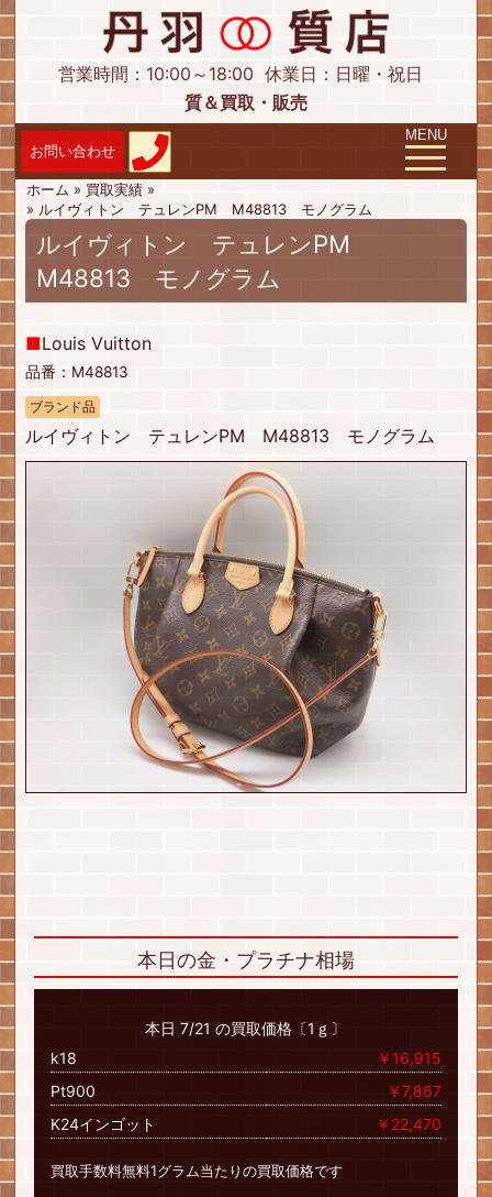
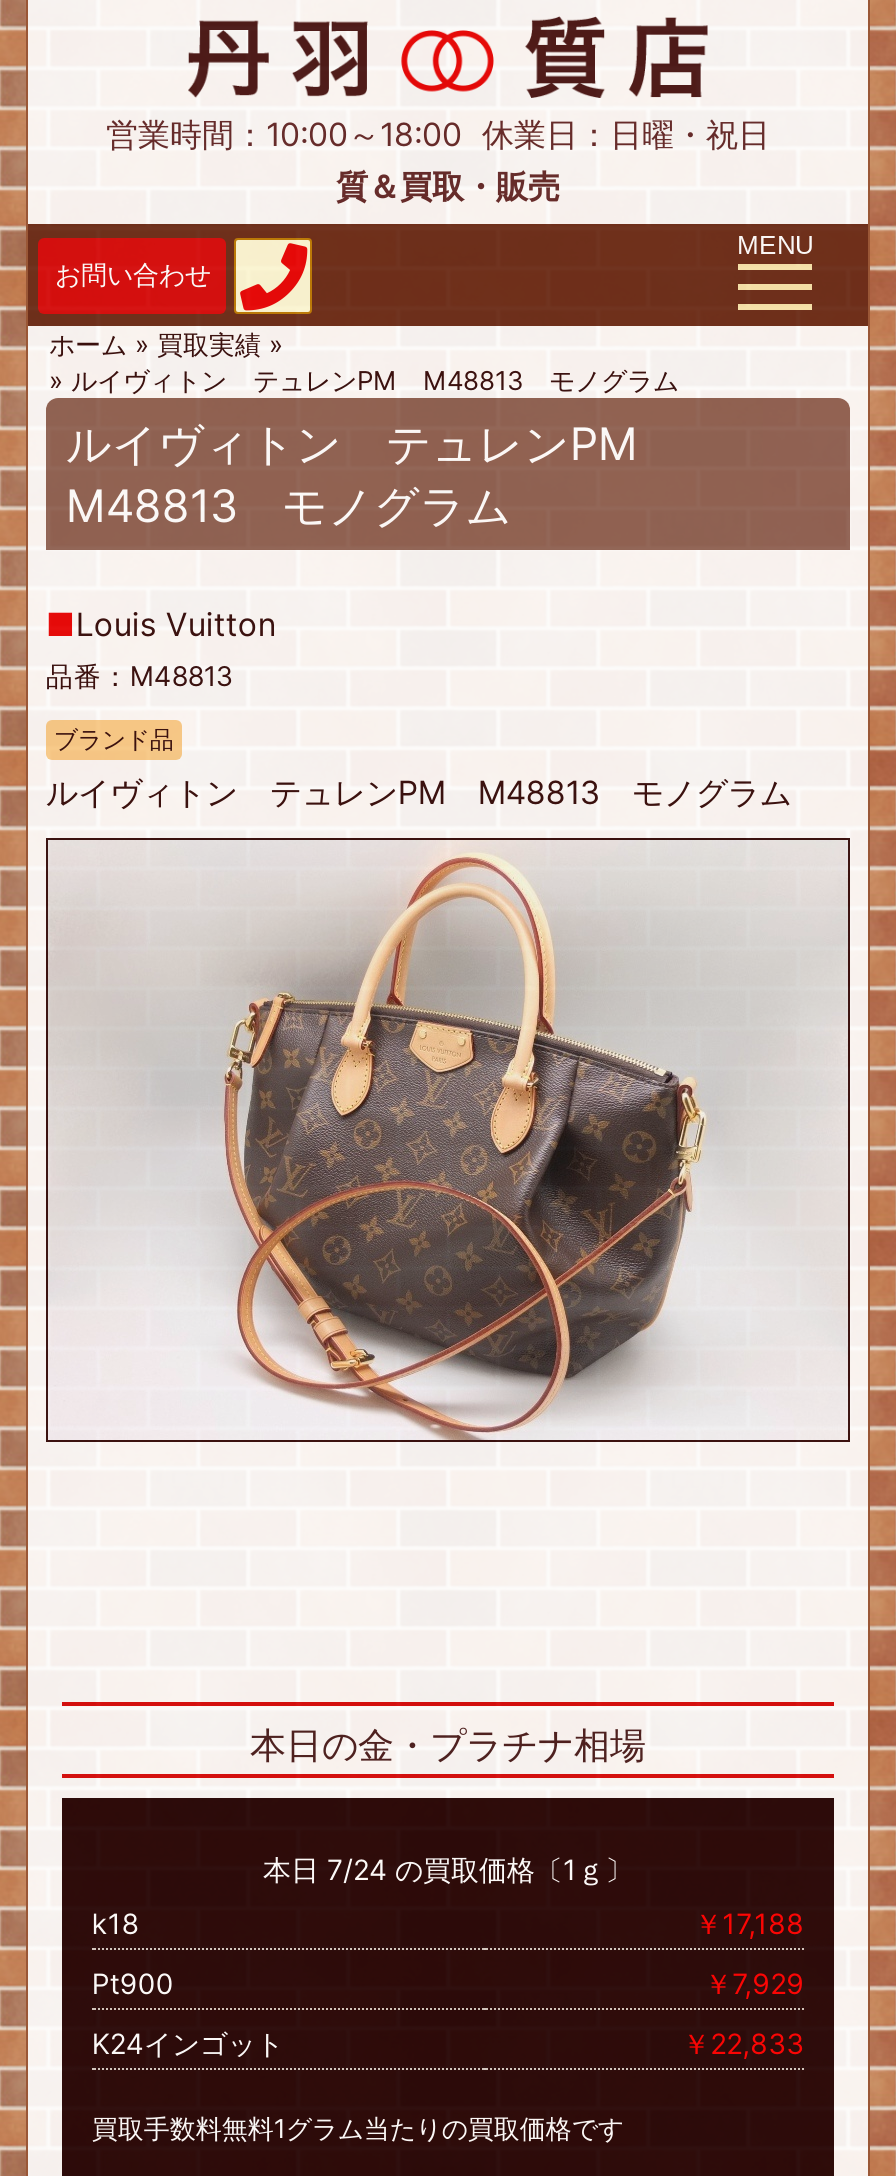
- 本日 7/21 の買取価格〔1ｇ〕
+ 本日 7/24 の買取価格〔1ｇ〕

- ￥16,915
+ ￥17,188

- ￥7,867
+ ￥7,929

- ￥22,470
+ ￥22,833
